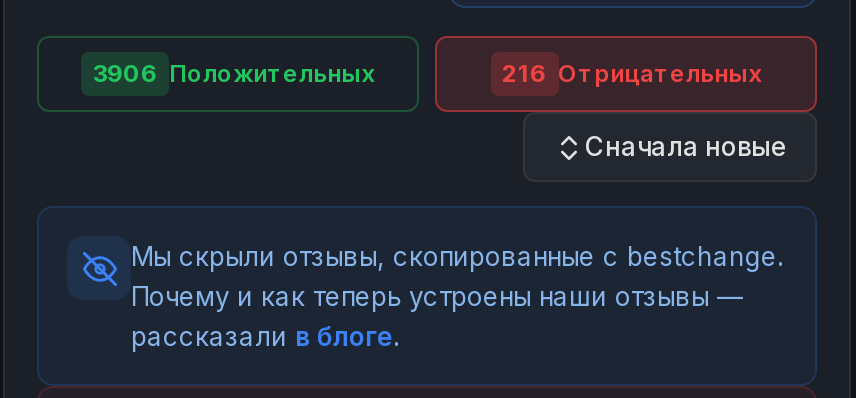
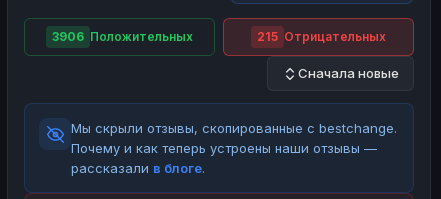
- 216 Отрицательных
+ 215 Отрицательных
